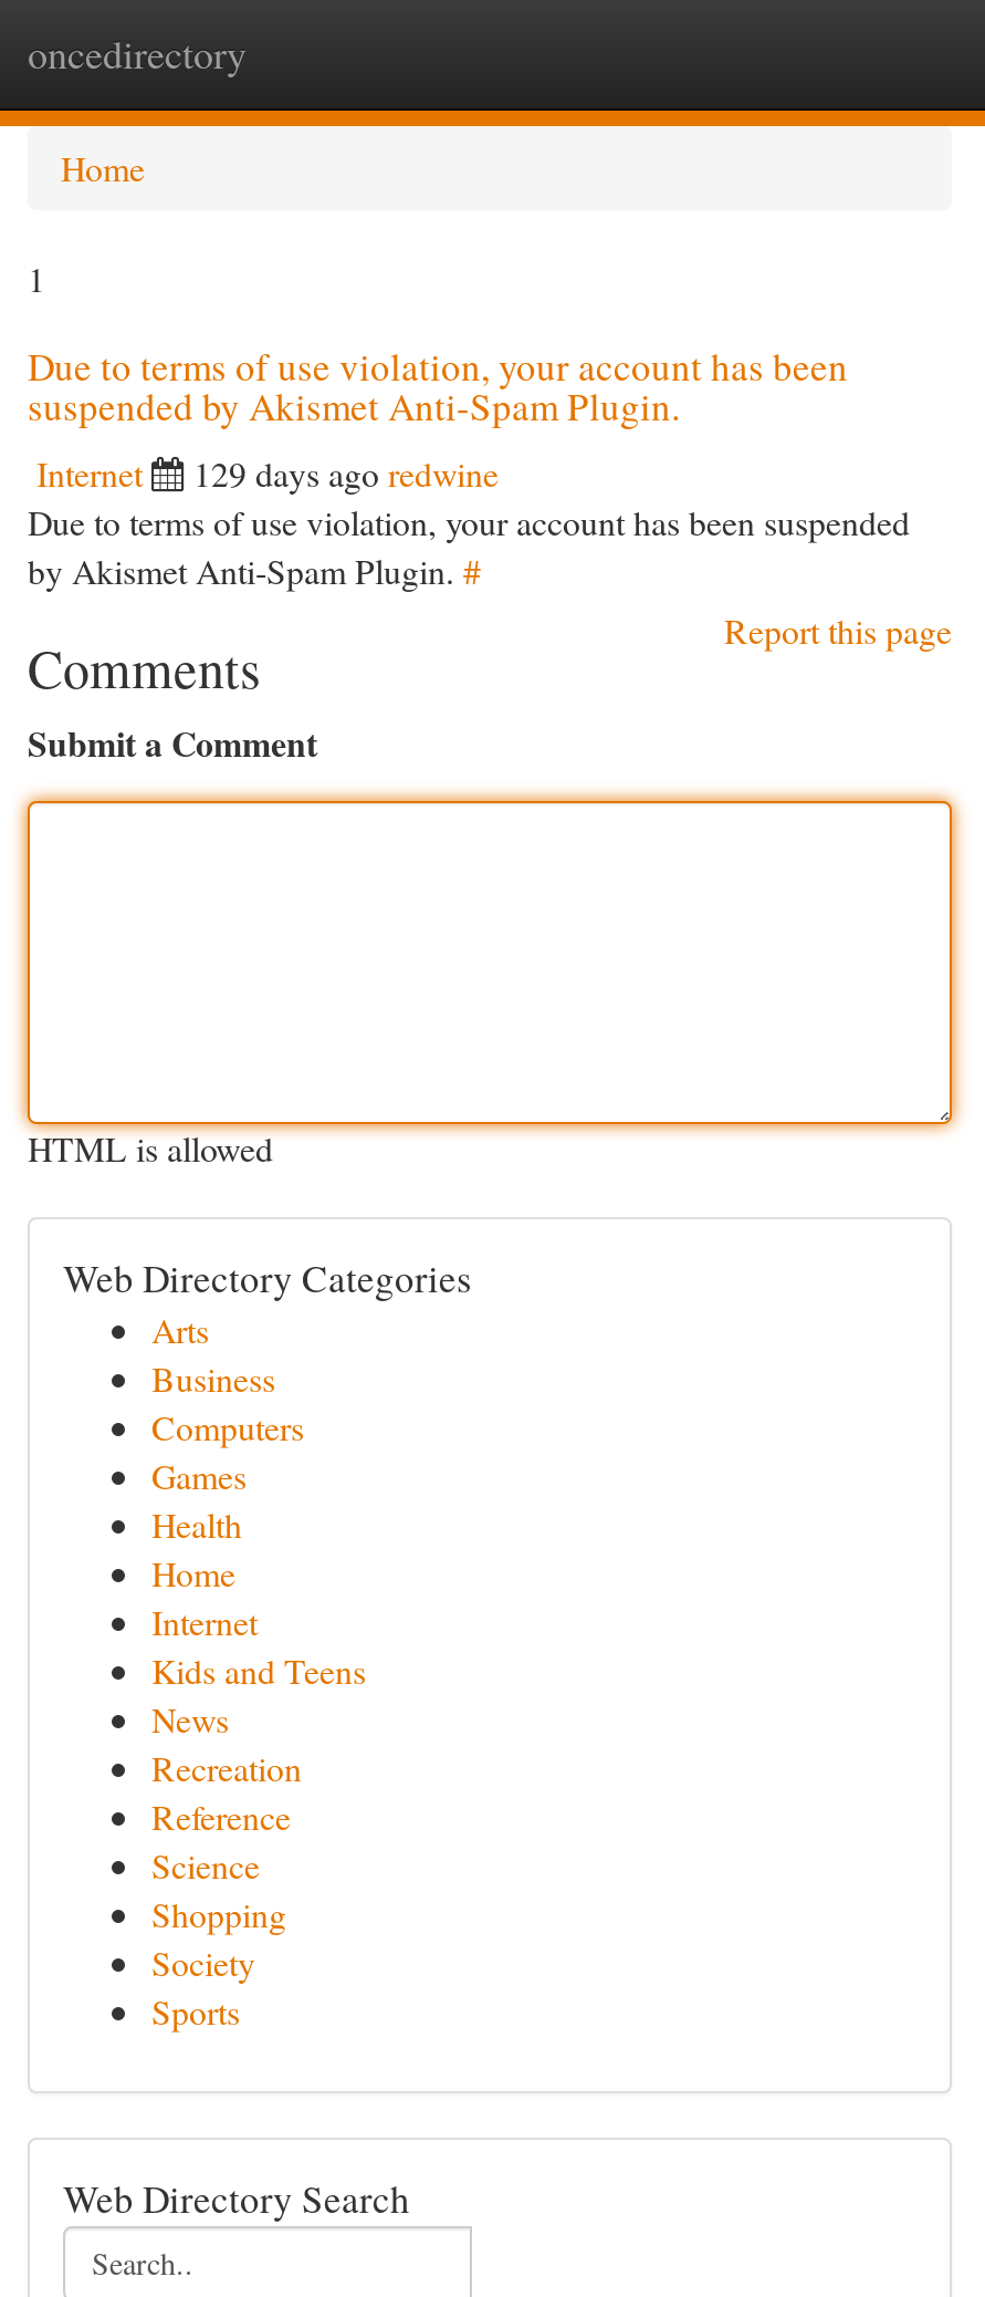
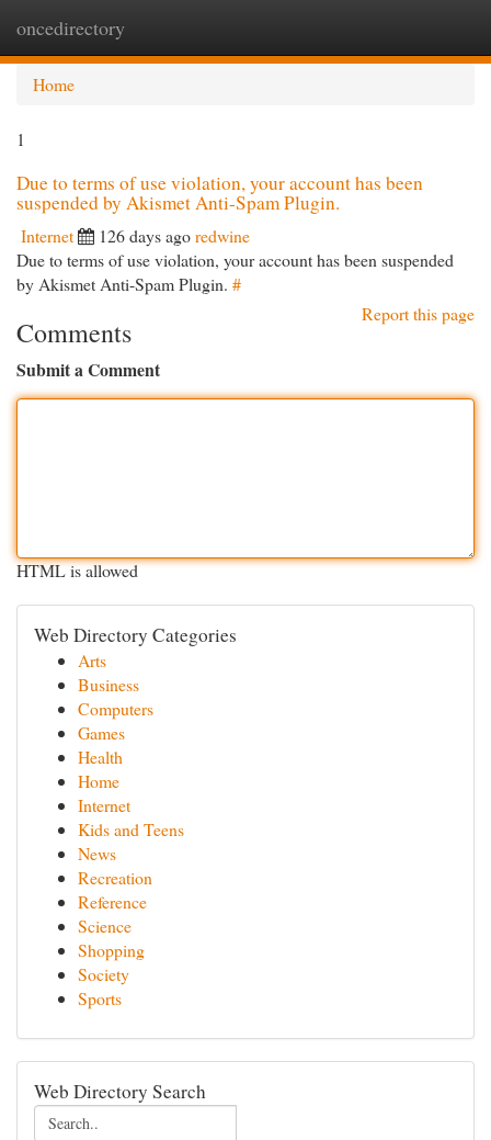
- 129 days ago redwine
+ 126 days ago redwine
